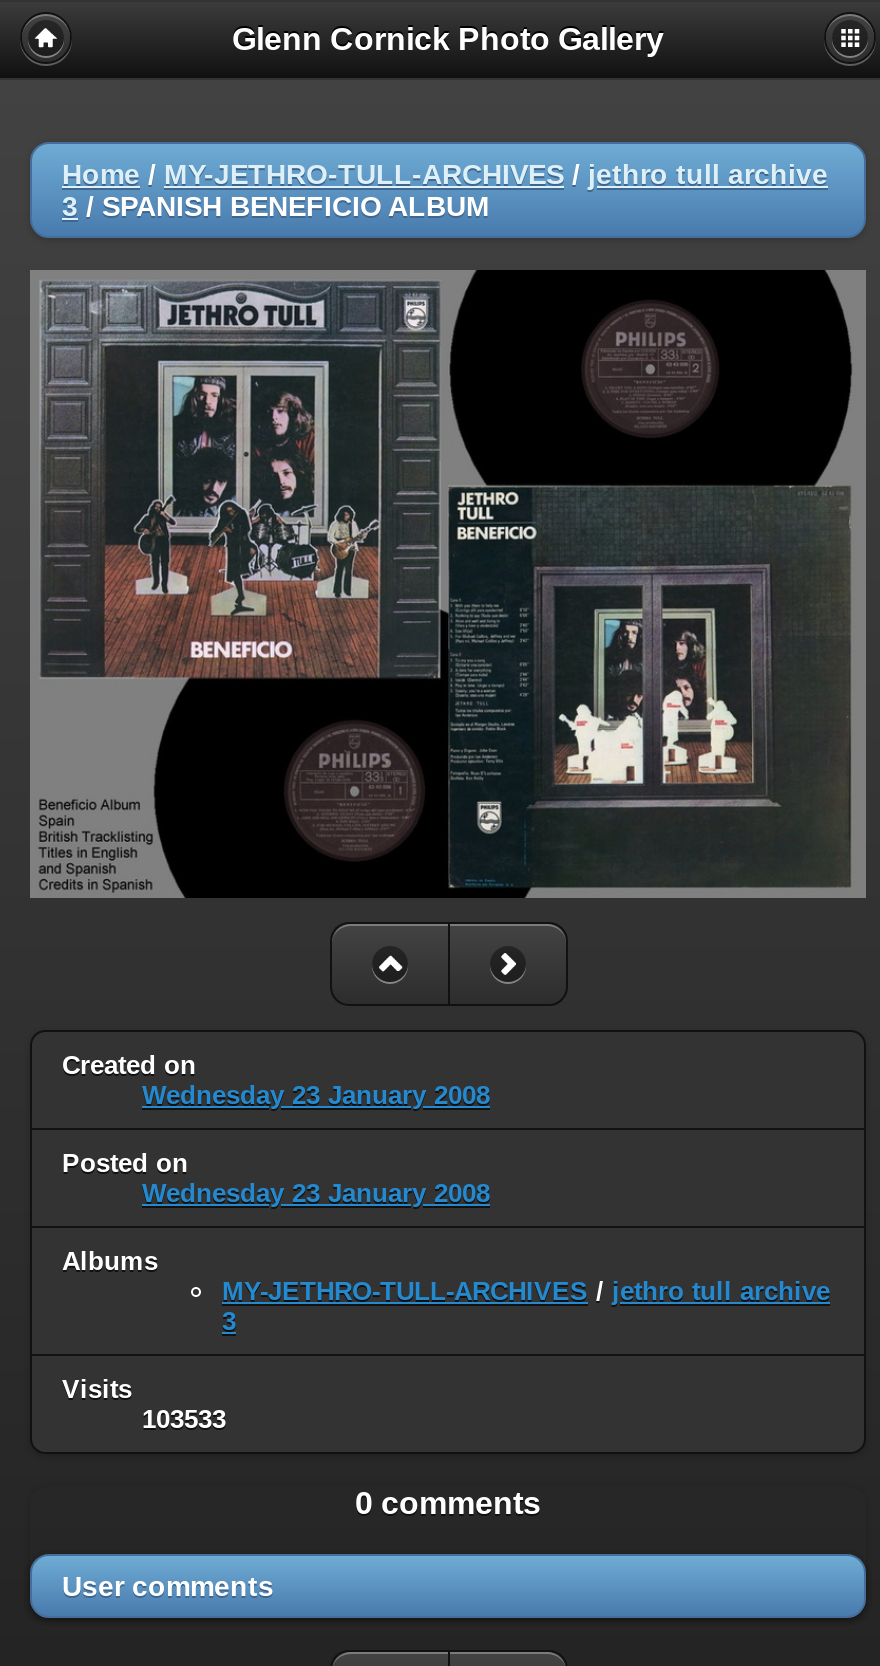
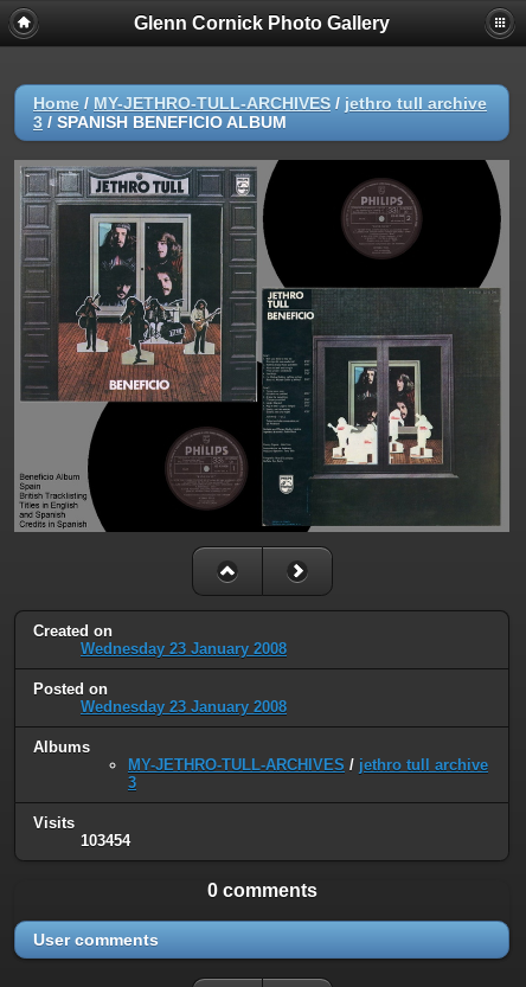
- 103533
+ 103454
